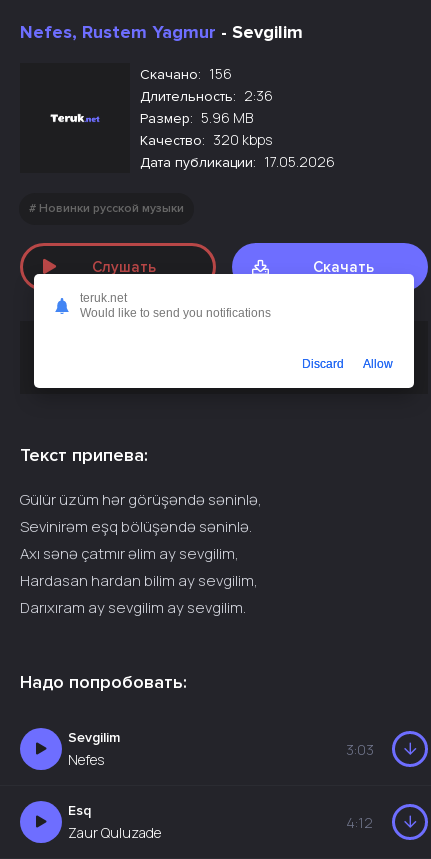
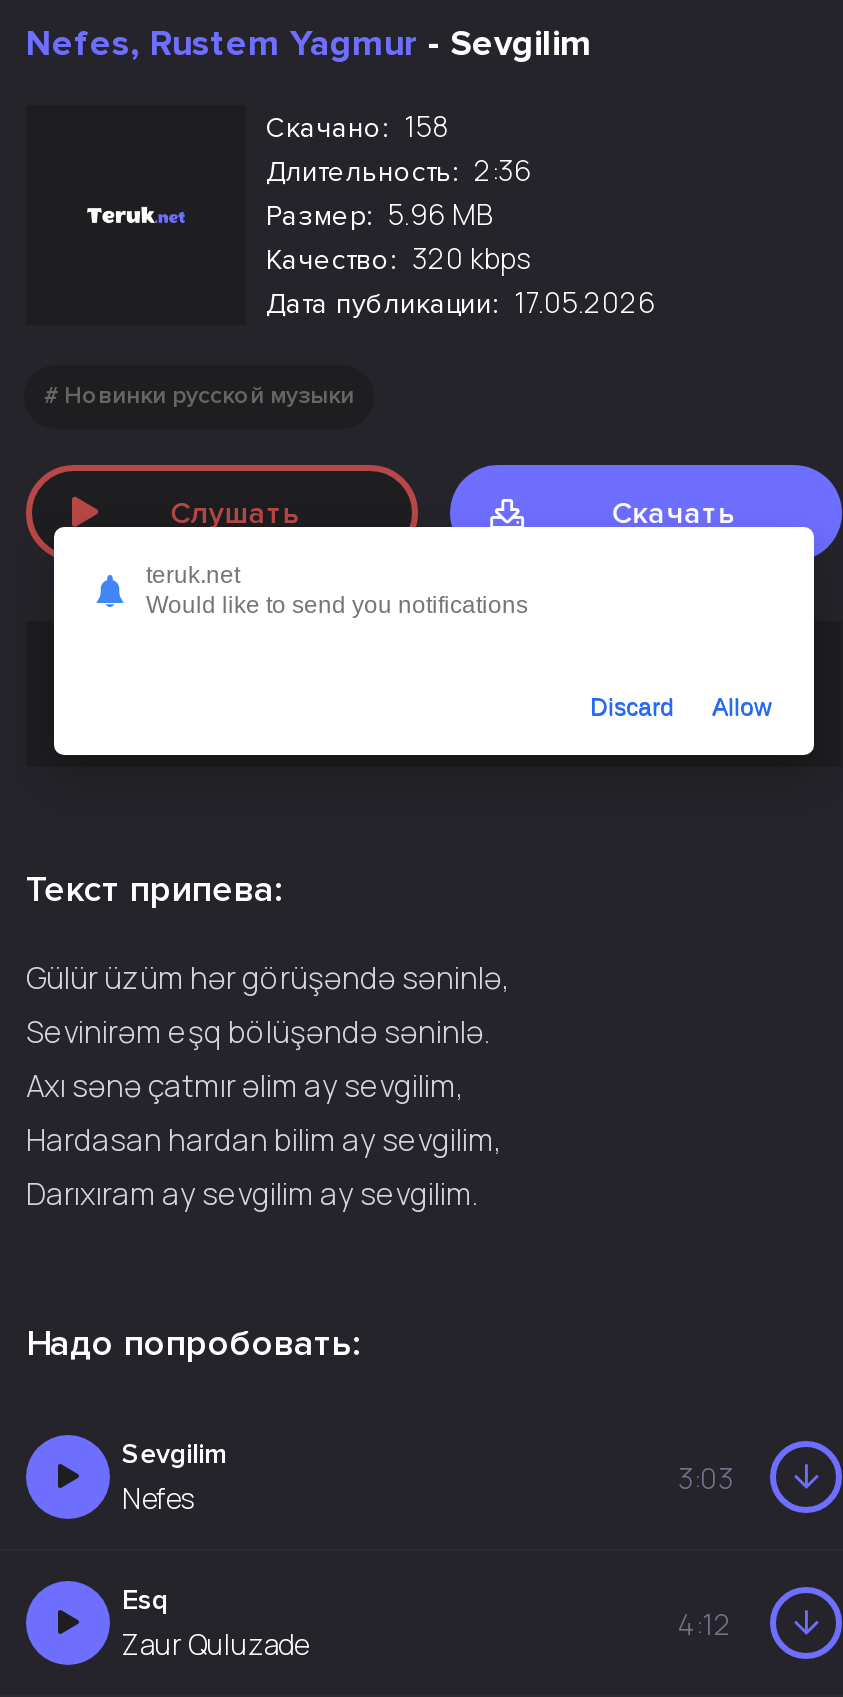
- Скачано: 156
+ Скачано: 158
